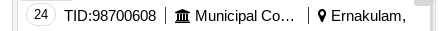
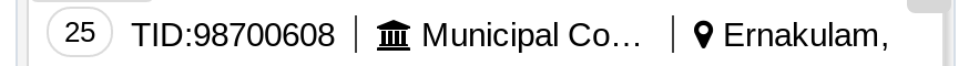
- 24 TID:98700608
+ 25 TID:98700608
